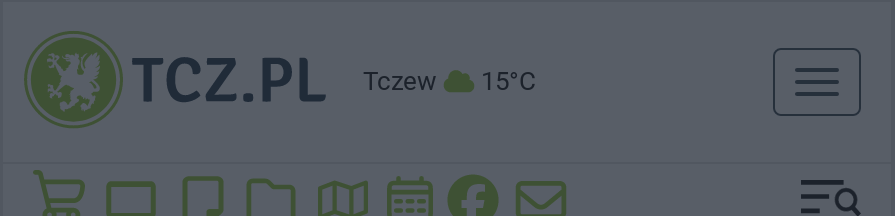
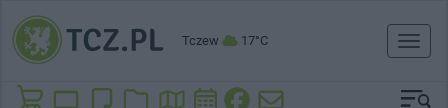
- Tczew 15°C
+ Tczew 17°C
